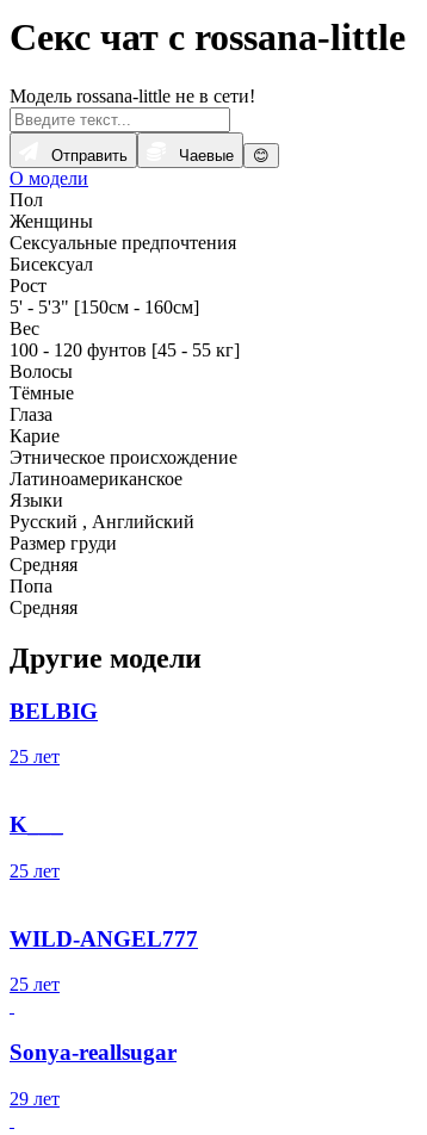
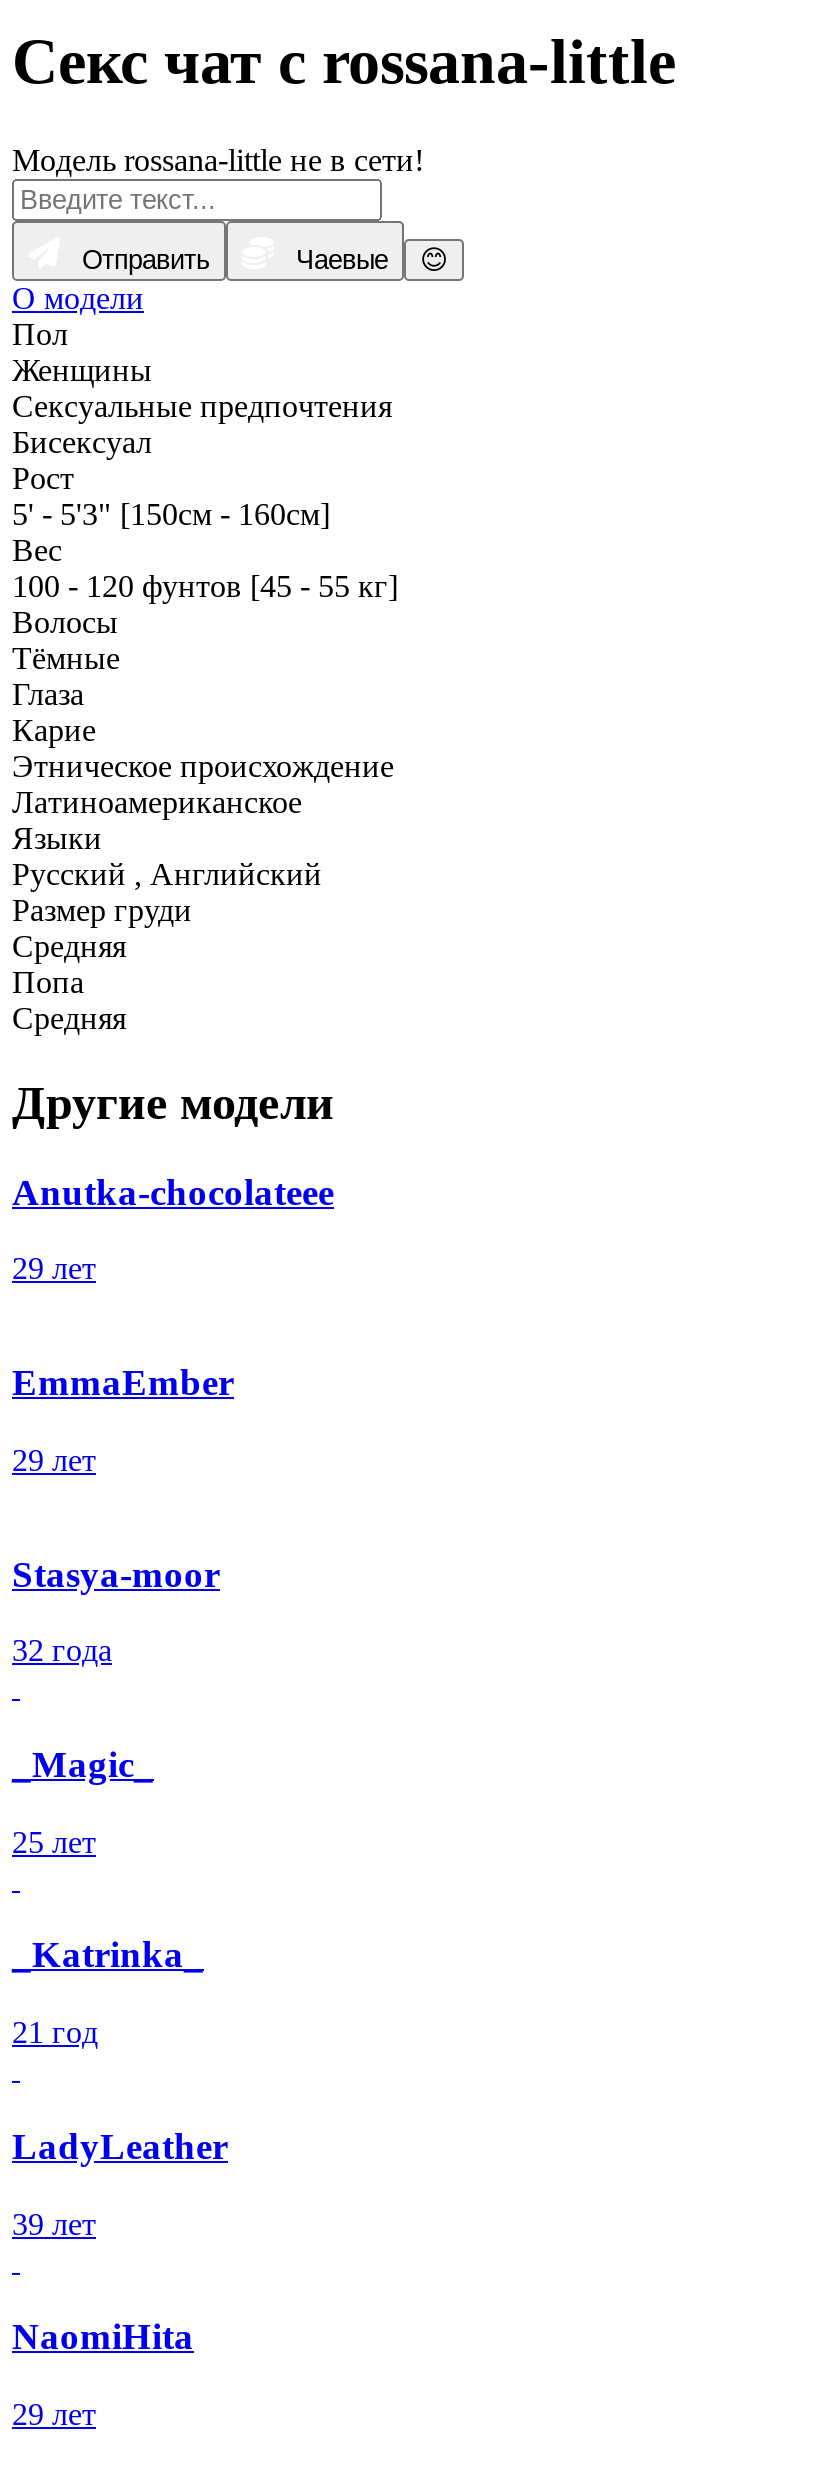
- BELBIG
+ Anutka-chocolateee
+ 29 лет
+ EmmaEmber
+ 29 лет
+ Stasya-moor
+ 32 года
+ _Magic_

- K___
+ _Katrinka_

- 25 лет
+ 21 год

- WILD-ANGEL777
+ LadyLeather

- 25 лет
+ 39 лет

- Sonya-reallsugar
+ NaomiHita
